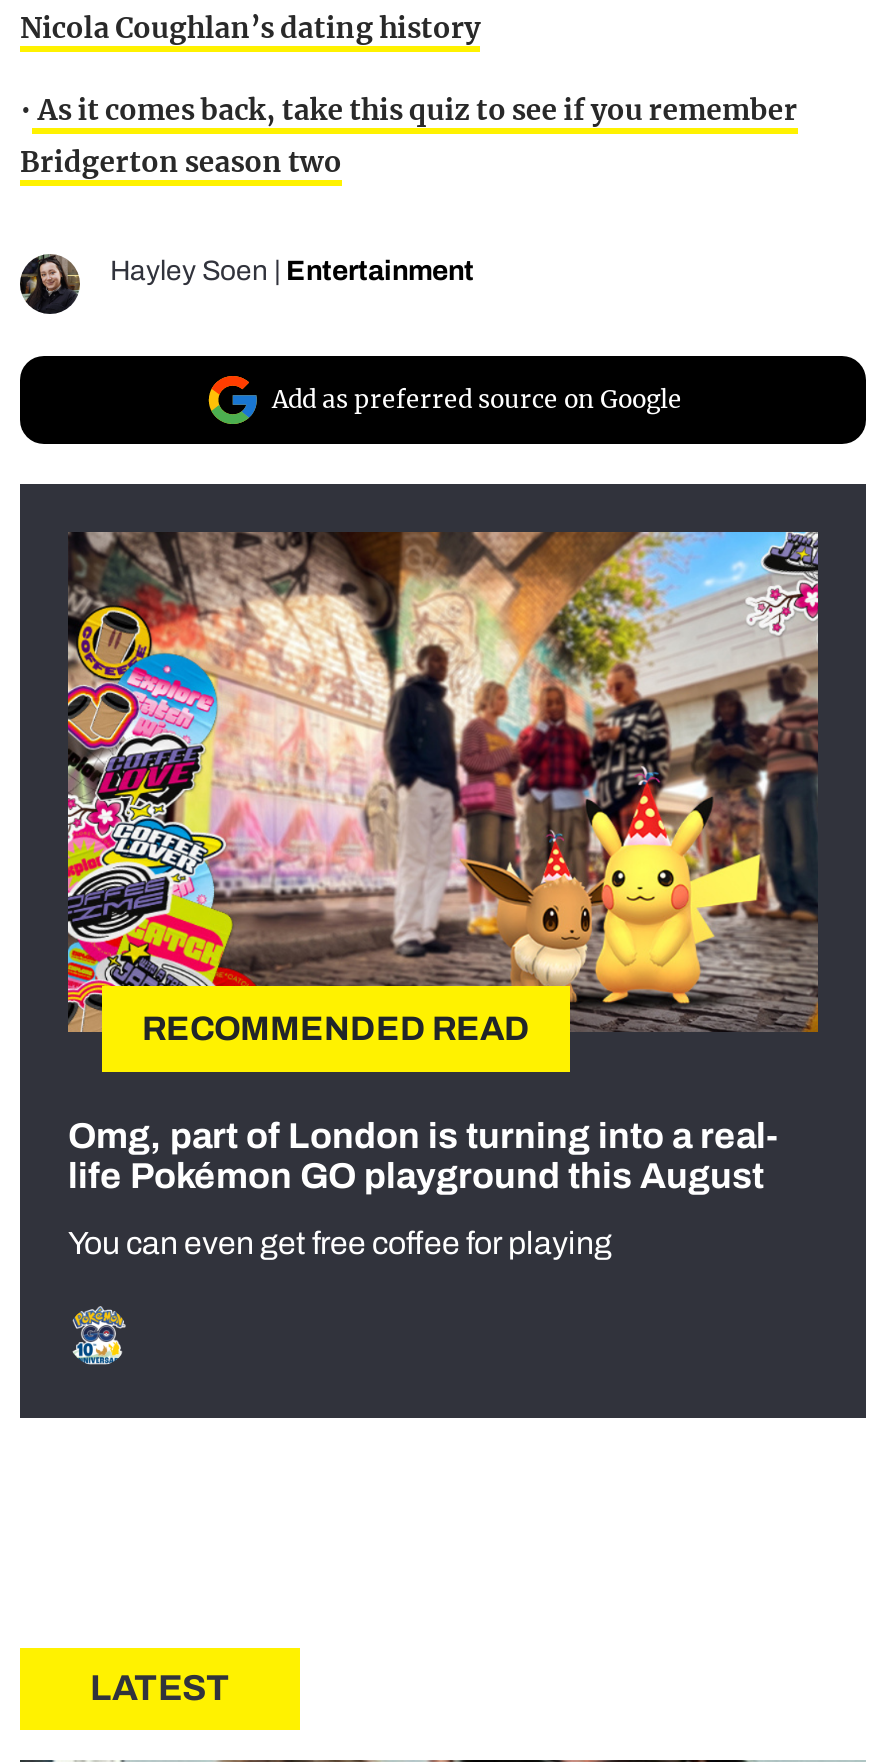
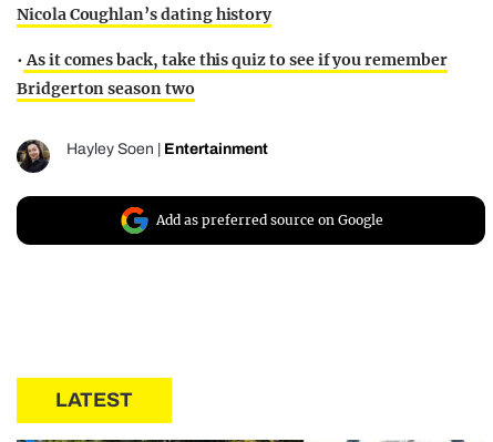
- [image]
- RECOMMENDED READ
- Omg, part of London is turning into a real-
- life Pokémon GO playground this August
- You can even get free coffee for playing
